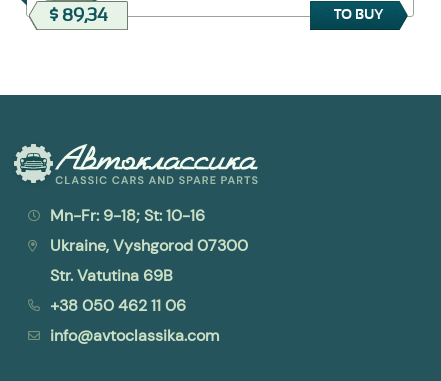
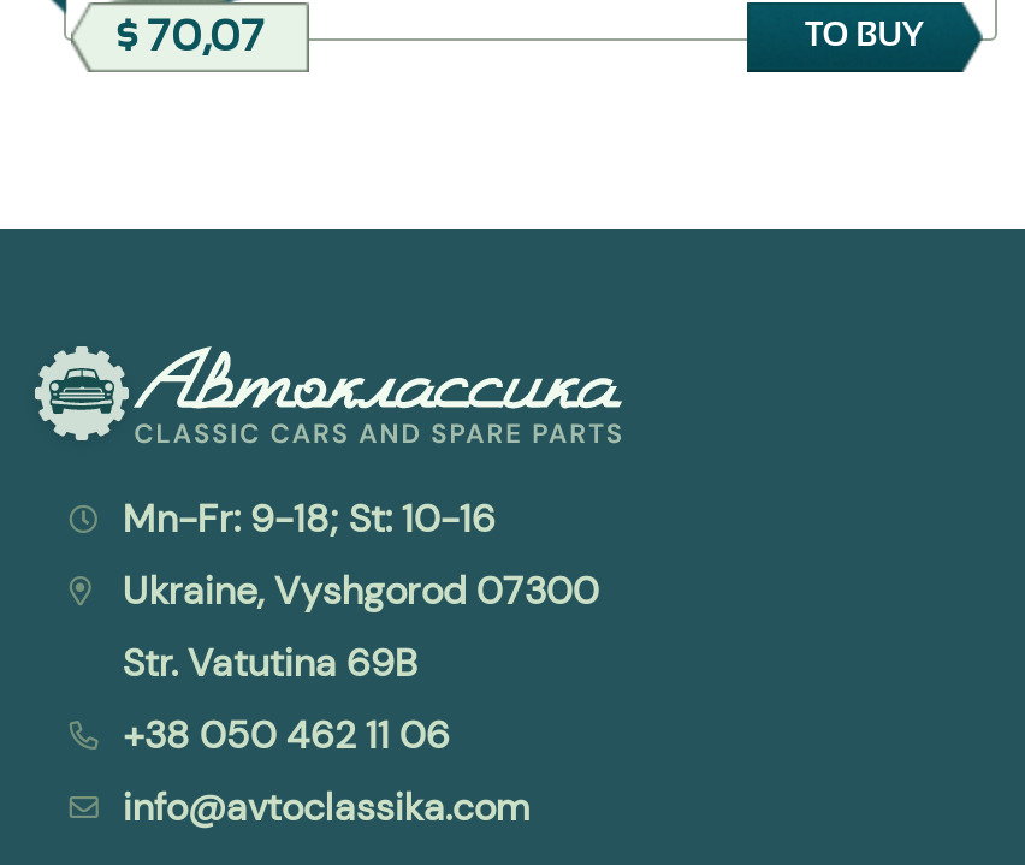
- $ 89,34
+ $ 70,07
